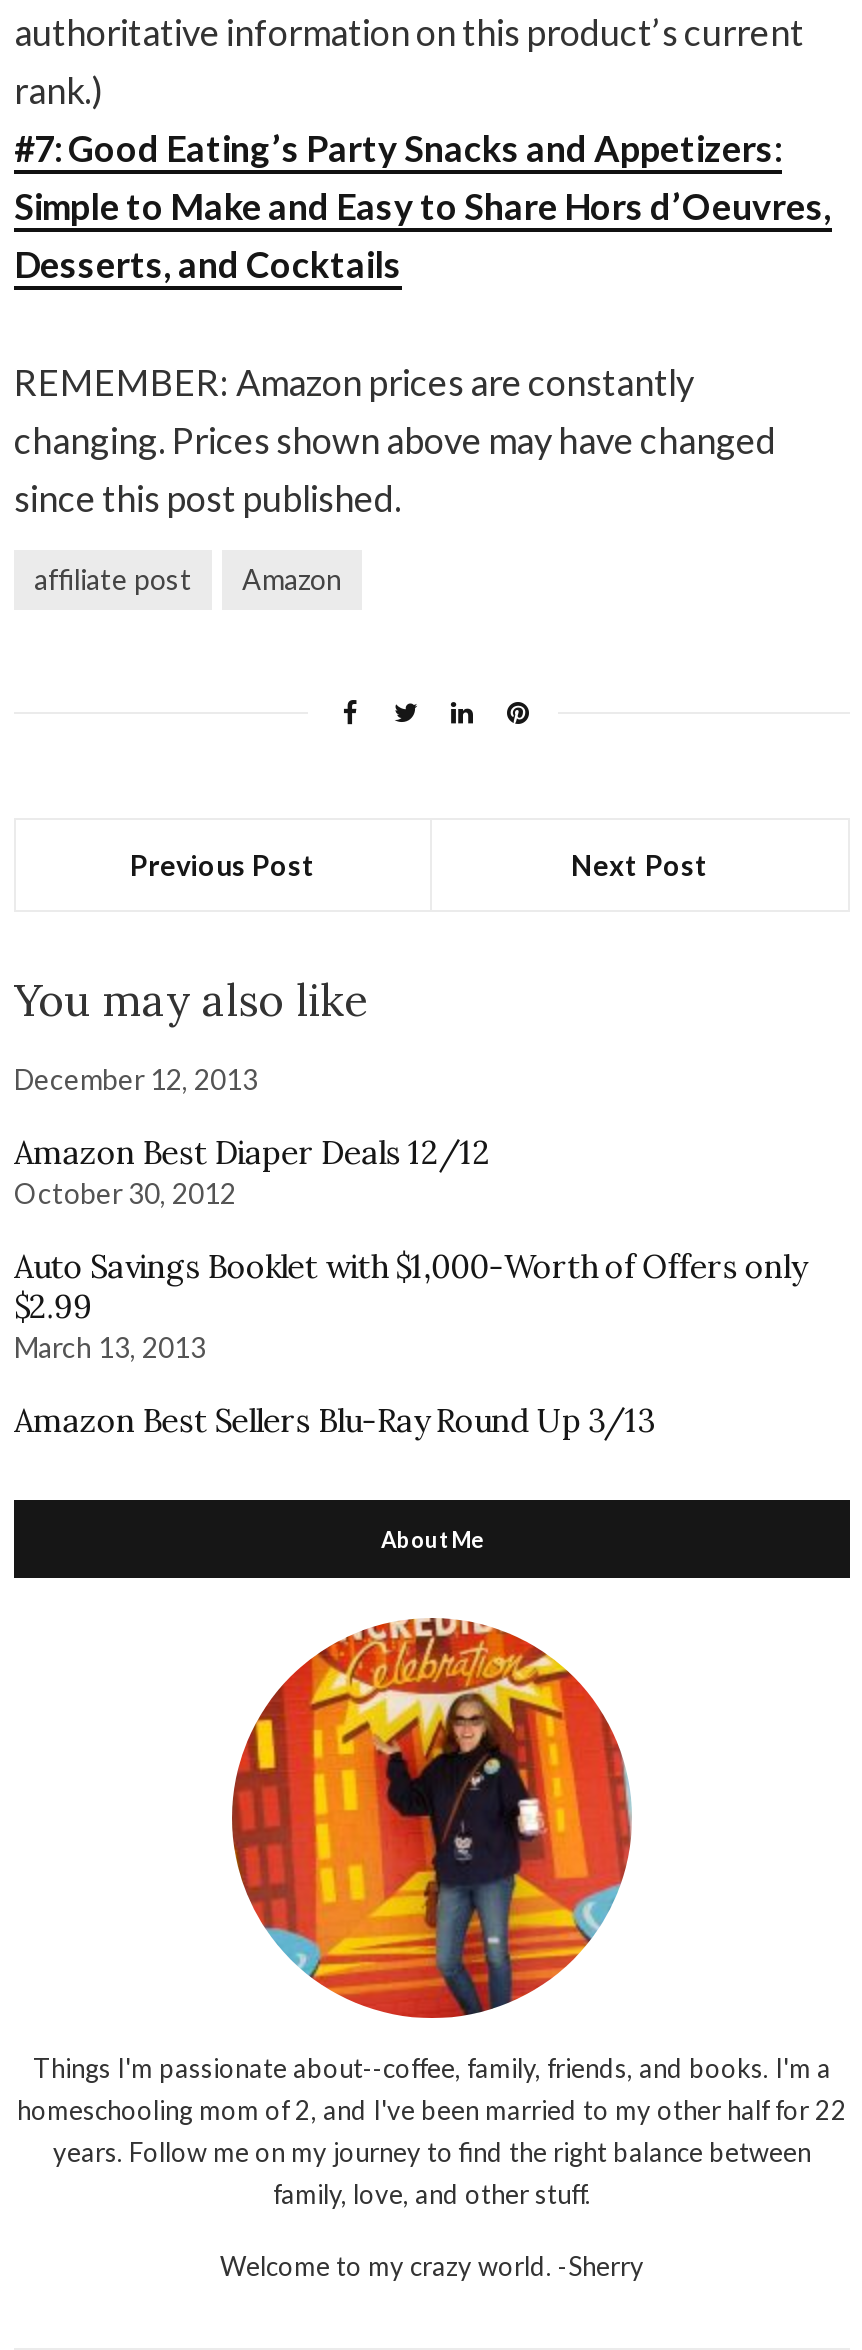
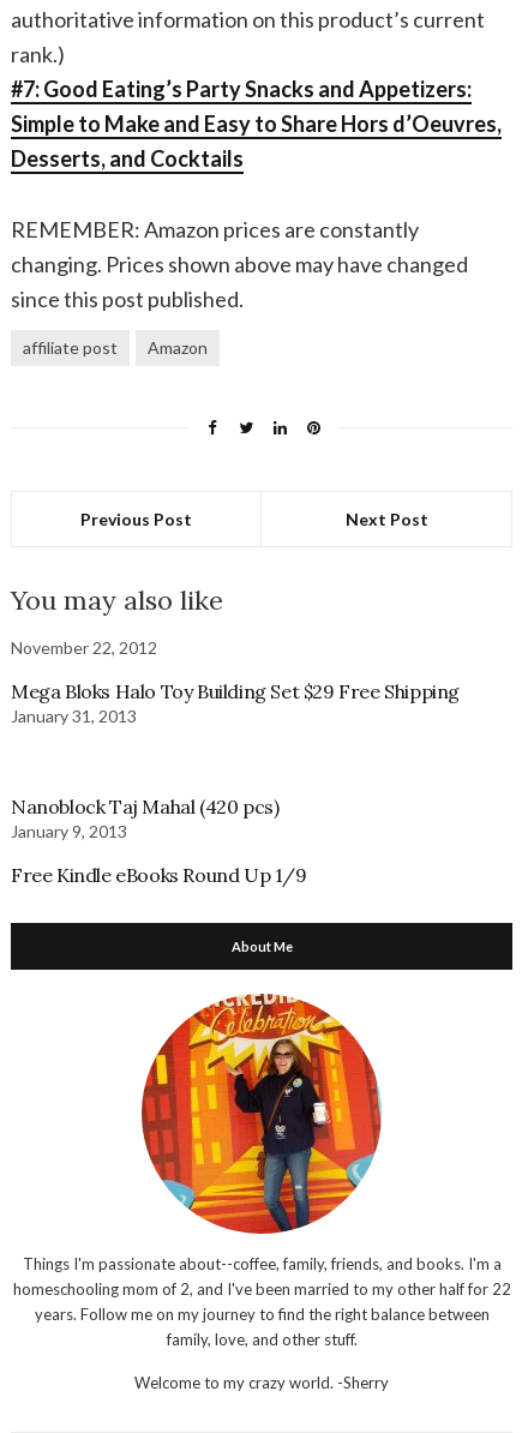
- December 12, 2013
+ November 22, 2012

- Amazon Best Diaper Deals 12/12
- October 30, 2012
+ Mega Bloks Halo Toy Building Set $29 Free Shipping
+ January 31, 2013

- Auto Savings Booklet with $1,000-Worth of Offers only
- $2.99
- March 13, 2013
+ Nanoblock Taj Mahal (420 pcs)
+ January 9, 2013

- Amazon Best Sellers Blu-Ray Round Up 3/13
+ Free Kindle eBooks Round Up 1/9
